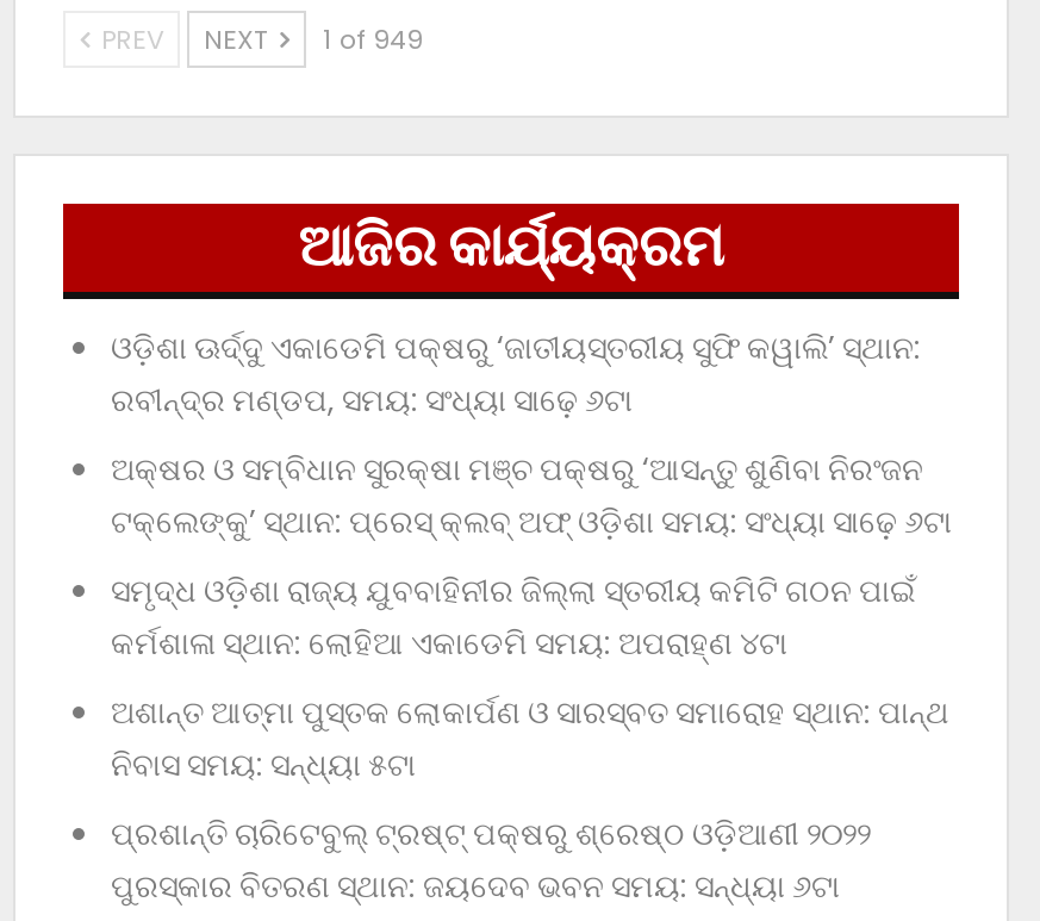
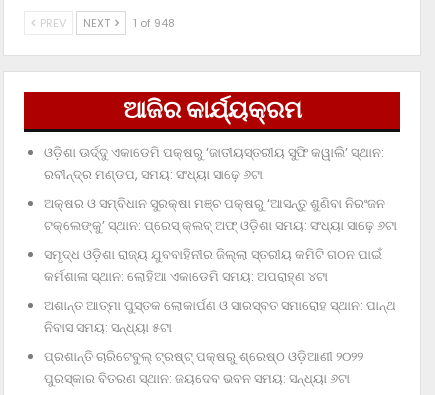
- PREV NEXT 1 of 949
+ PREV NEXT 1 of 948
